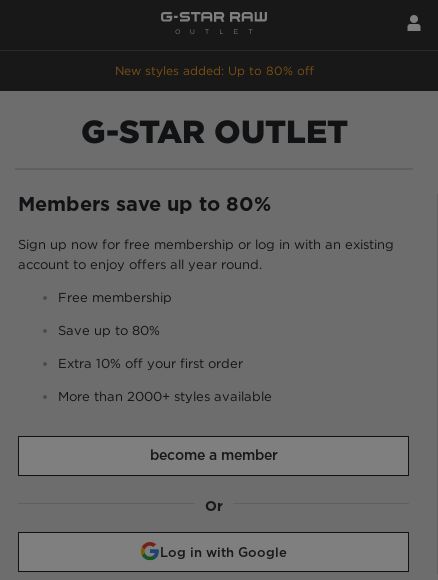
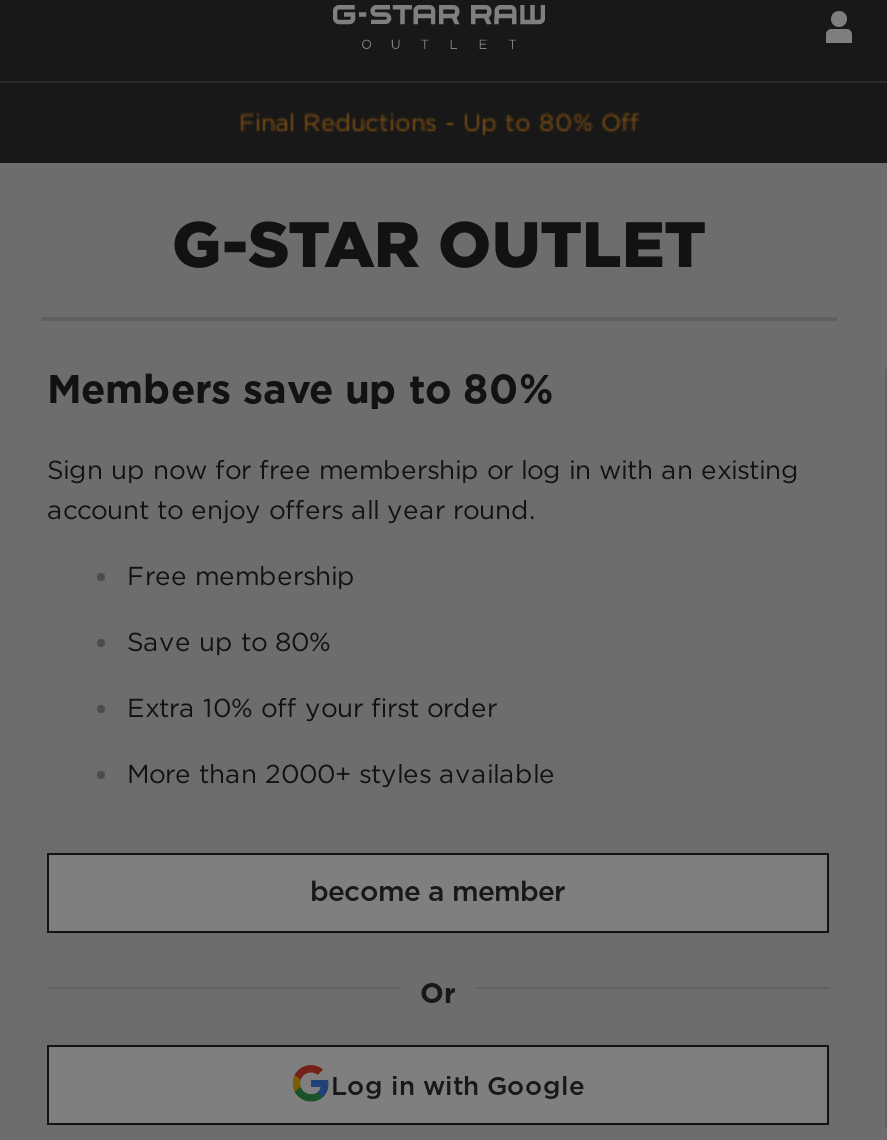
- New styles added: Up to 80% off
+ Final Reductions - Up to 80% Off
